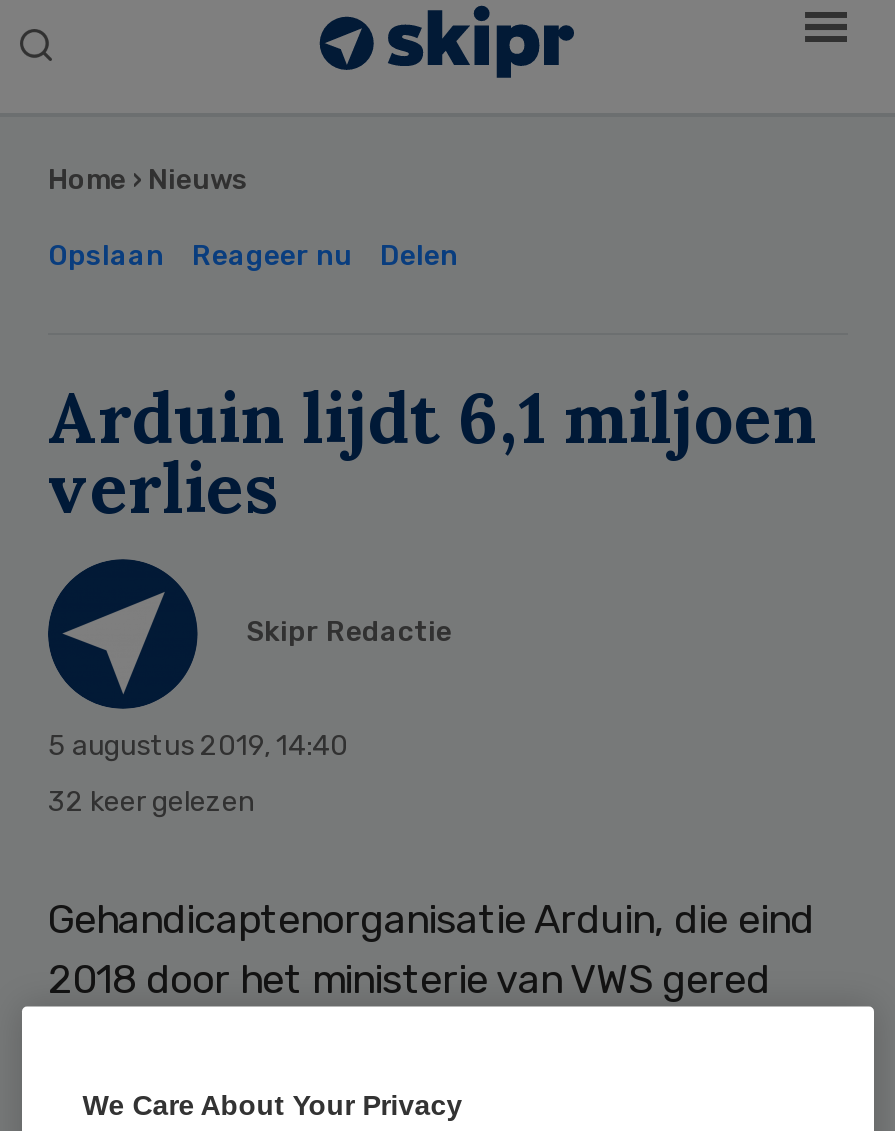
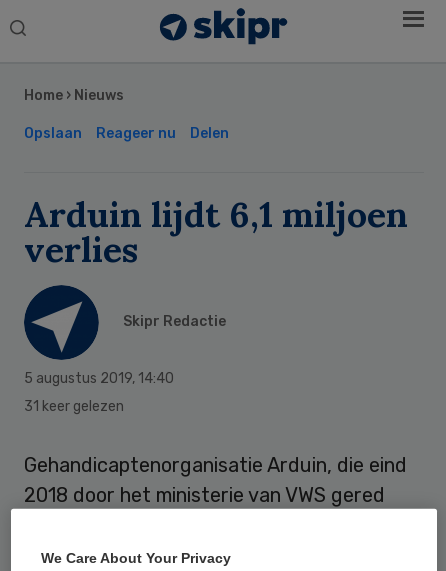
- 32 keer gelezen
+ 31 keer gelezen
